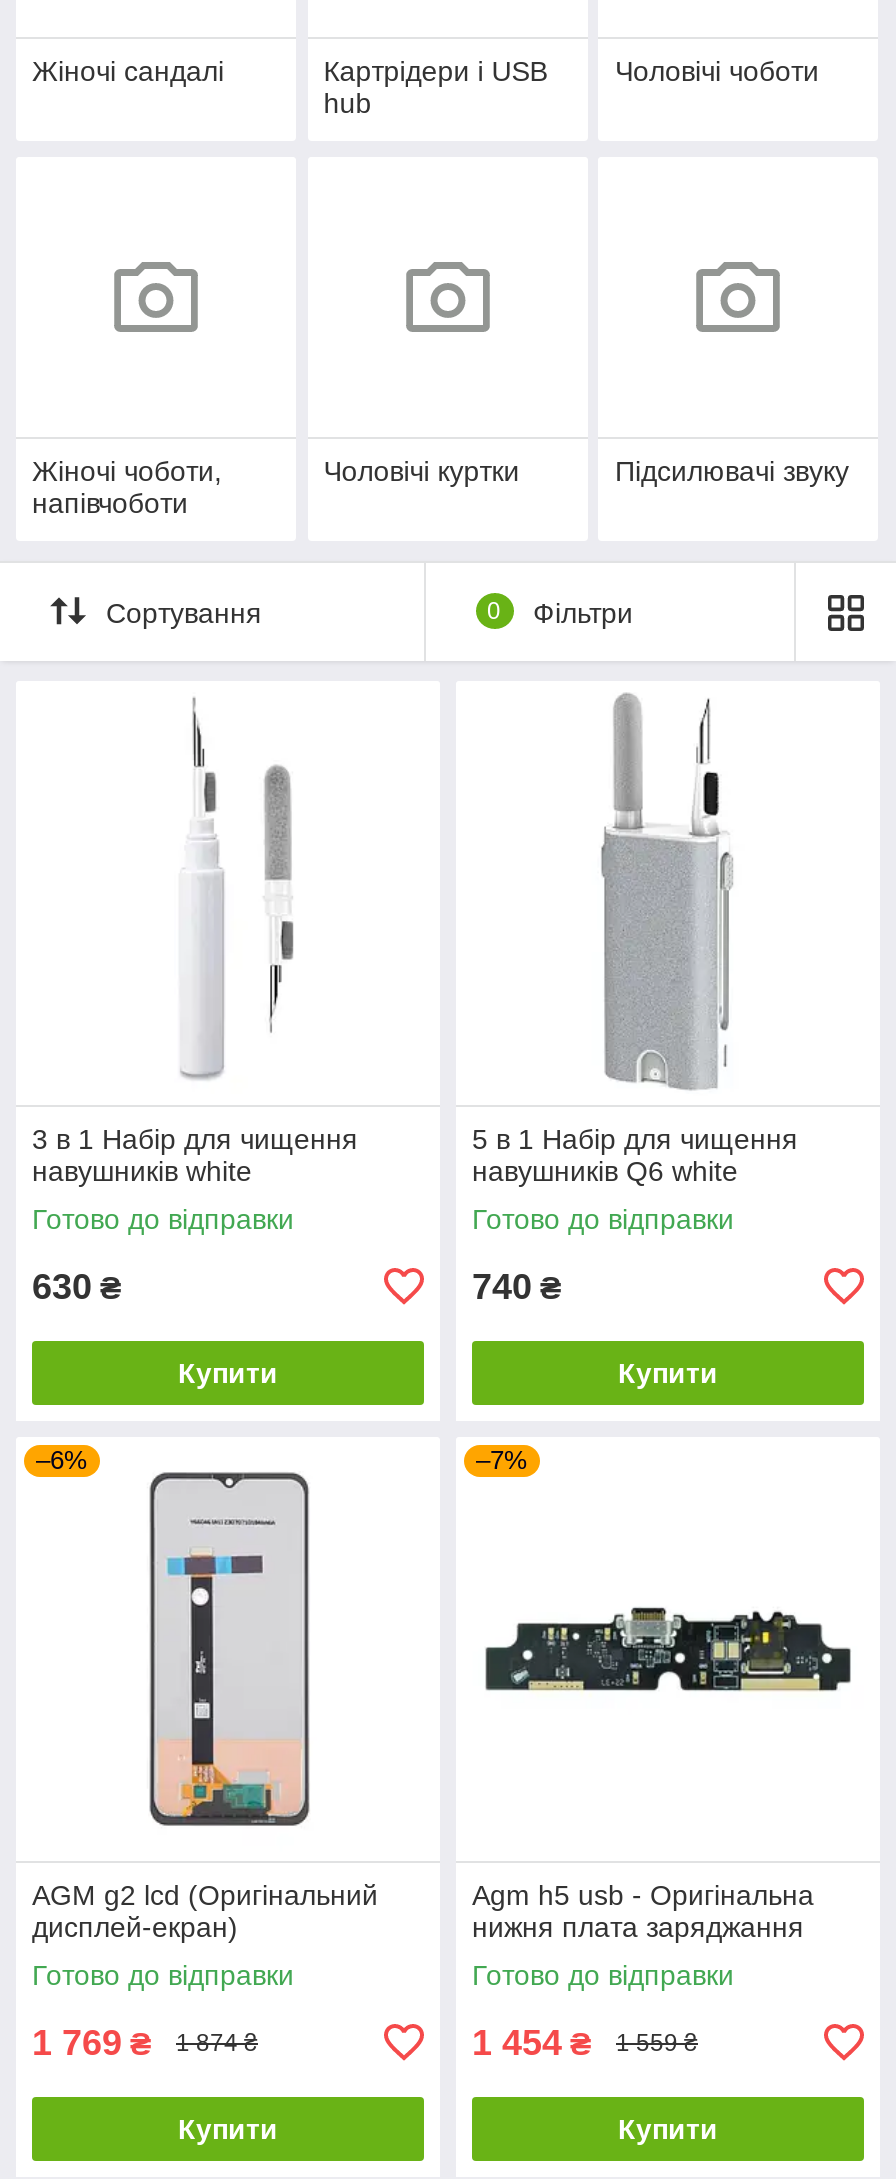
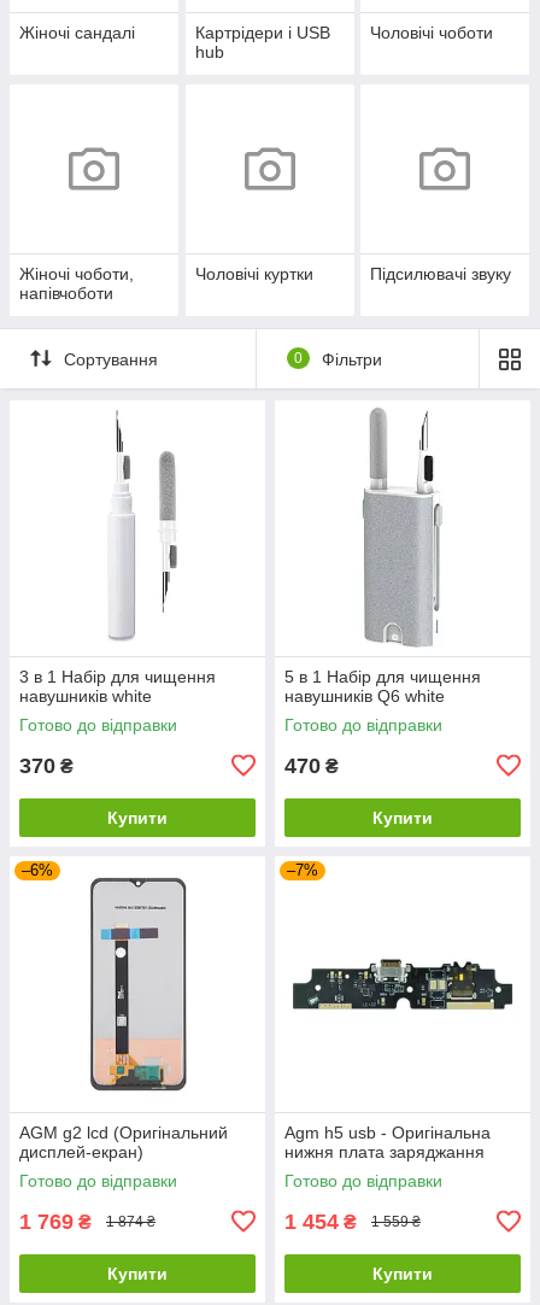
- 630 ₴
+ 370 ₴

- 740 ₴
+ 470 ₴
